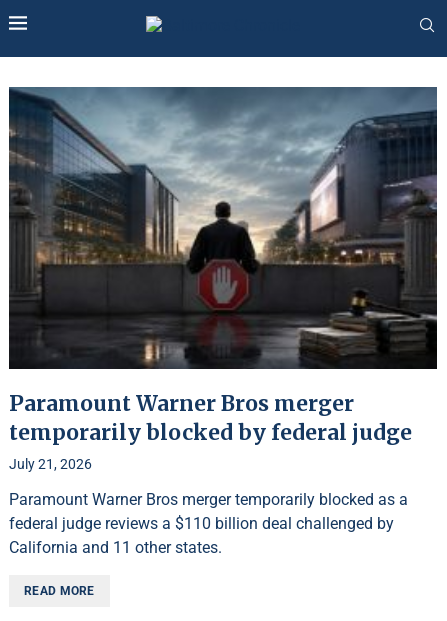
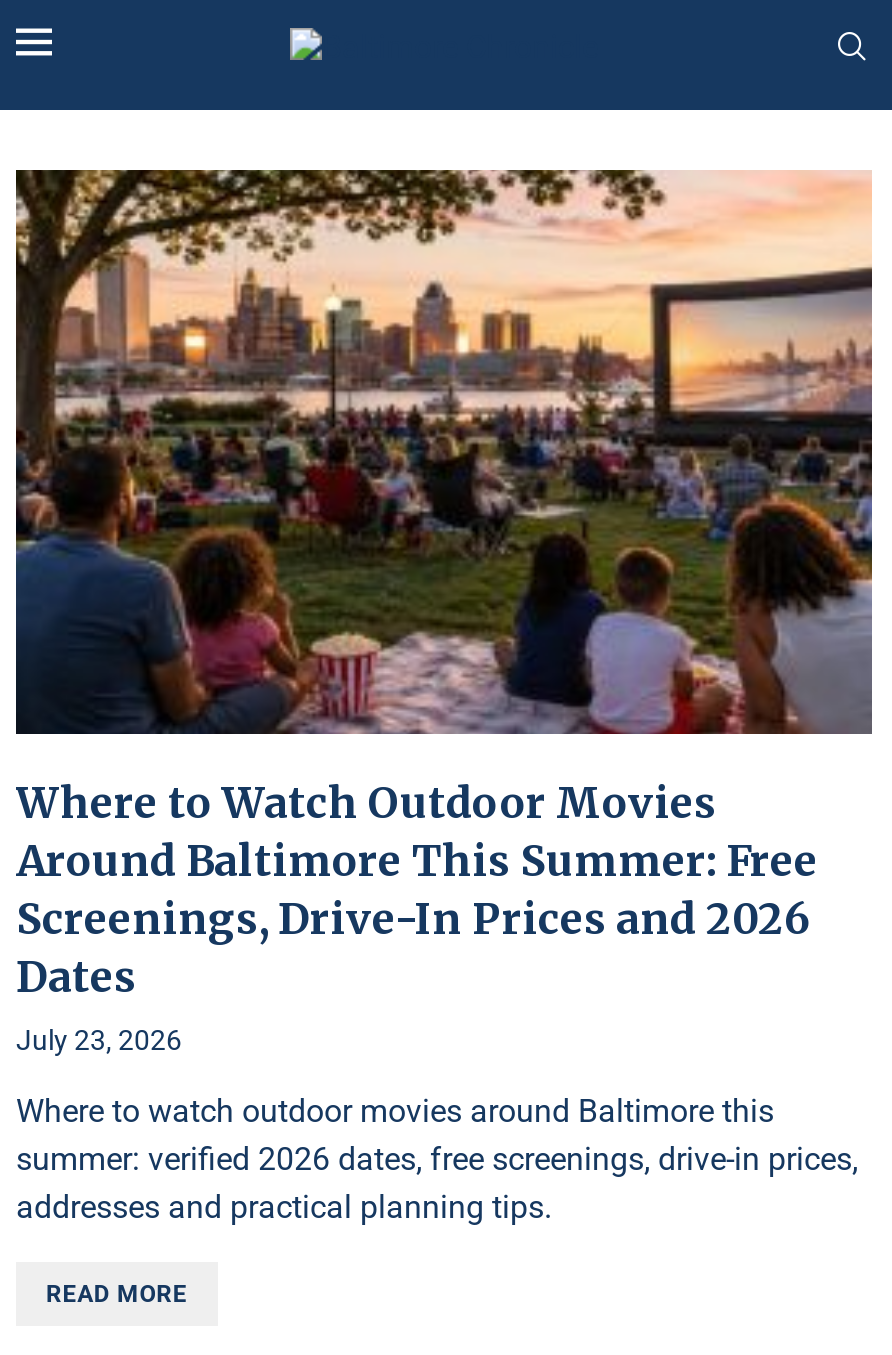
- [image]
- Paramount Warner Bros merger
- temporarily blocked by federal judge
- July 21, 2026
+ [image]
+ Where to Watch Outdoor Movies
+ Around Baltimore This Summer: Free
+ Screenings, Drive-In Prices and 2026
+ Dates
+ July 23, 2026

- Paramount Warner Bros merger temporarily blocked as a
- federal judge reviews a $110 billion deal challenged by
- California and 11 other states.
+ Where to watch outdoor movies around Baltimore this
+ summer: verified 2026 dates, free screenings, drive-in prices,
+ addresses and practical planning tips.
